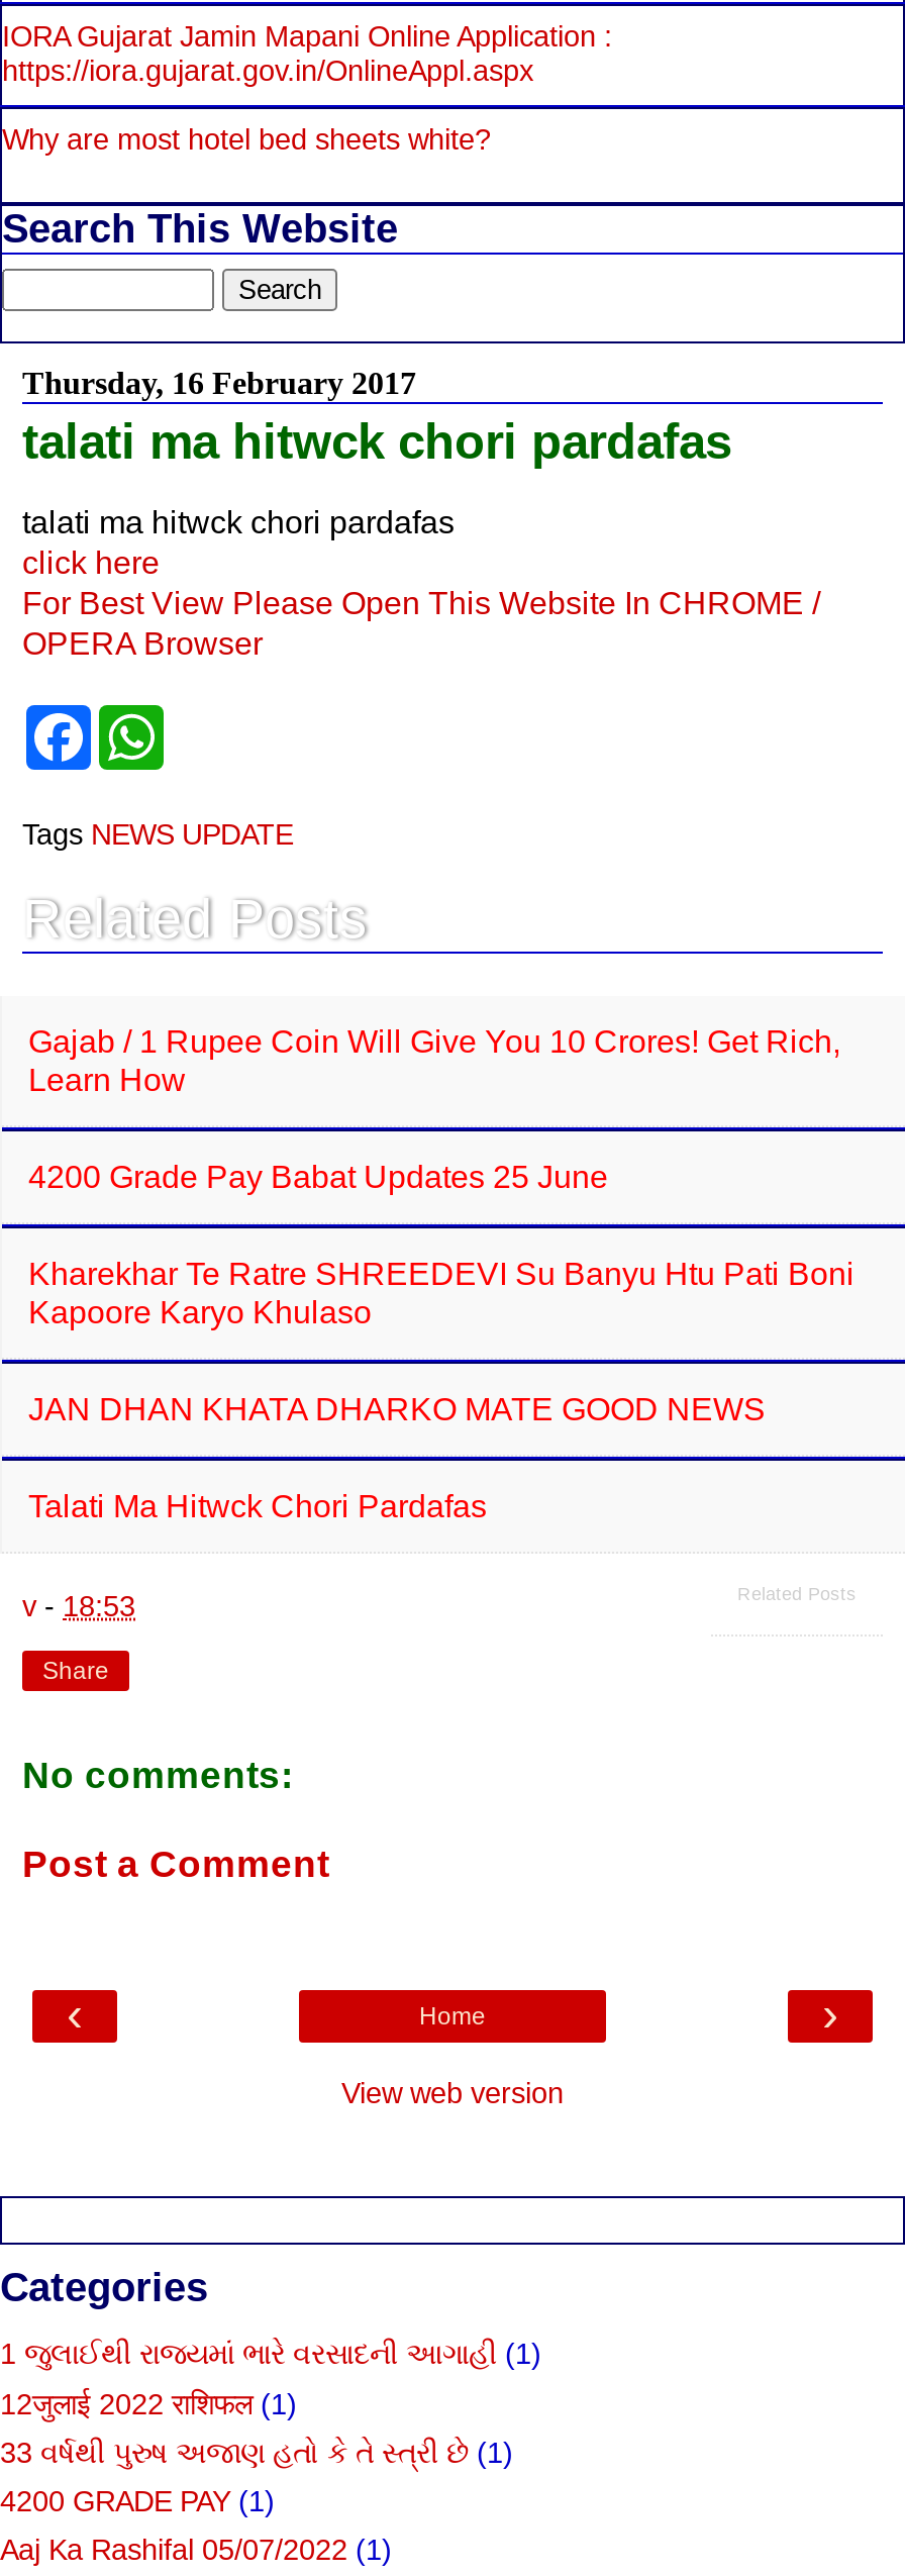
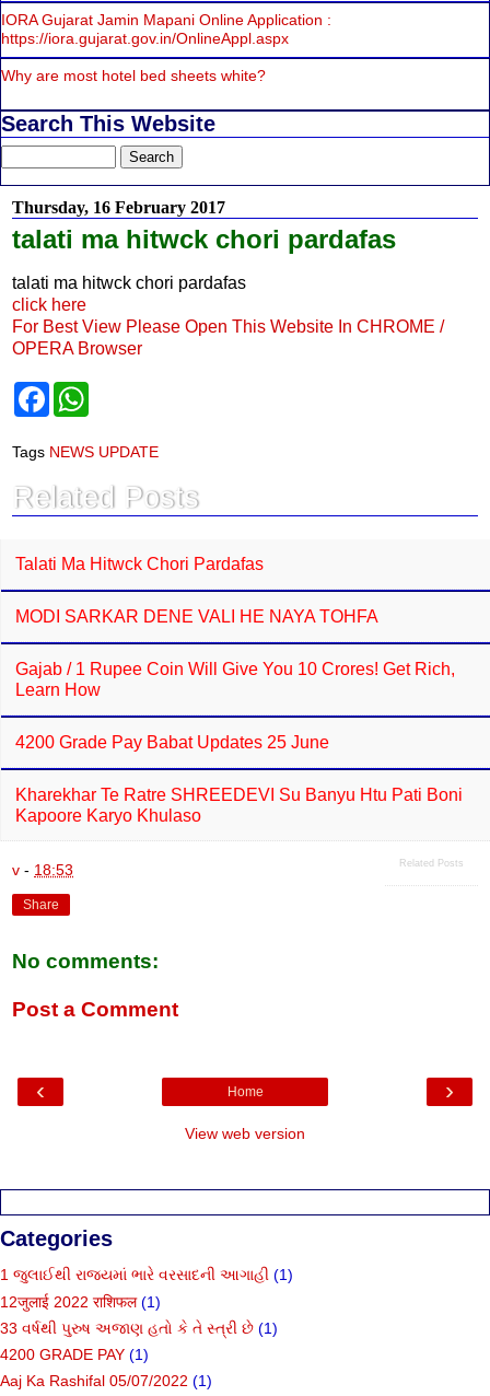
+ MODI SARKAR DENE VALI HE NAYA TOHFA

moved down: Gajab / 1 Rupee Coin Will Give You 10 Crores! Get Rich, | Learn How | 4200 Grade Pay Babat Updates 25 June | Kharekhar Te Ratre SHREEDEVI Su Banyu Htu Pati Boni | Kapoore Karyo Khulaso

- JAN DHAN KHATA DHARKO MATE GOOD NEWS

moved up: Talati Ma Hitwck Chori Pardafas
